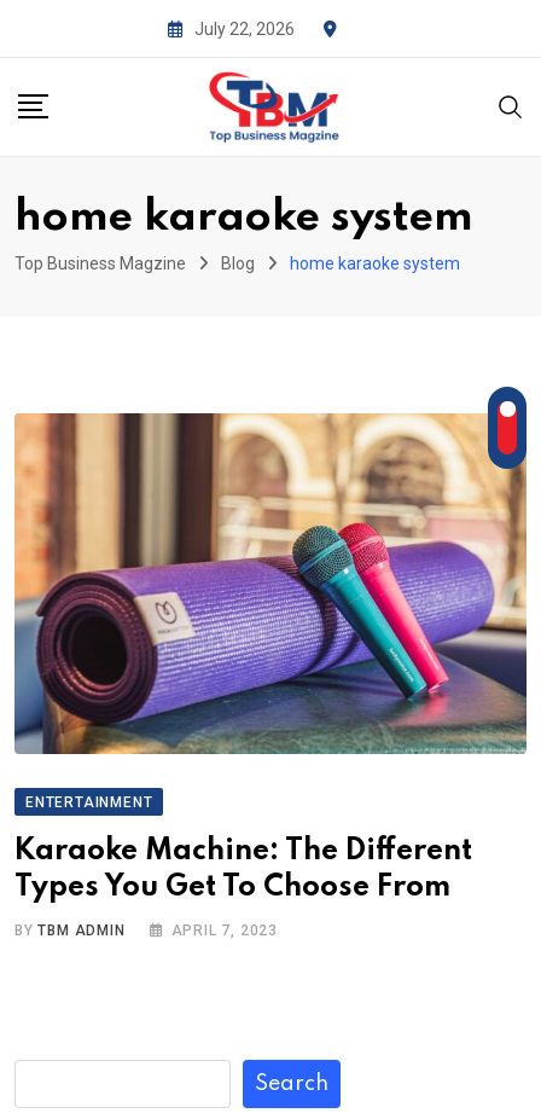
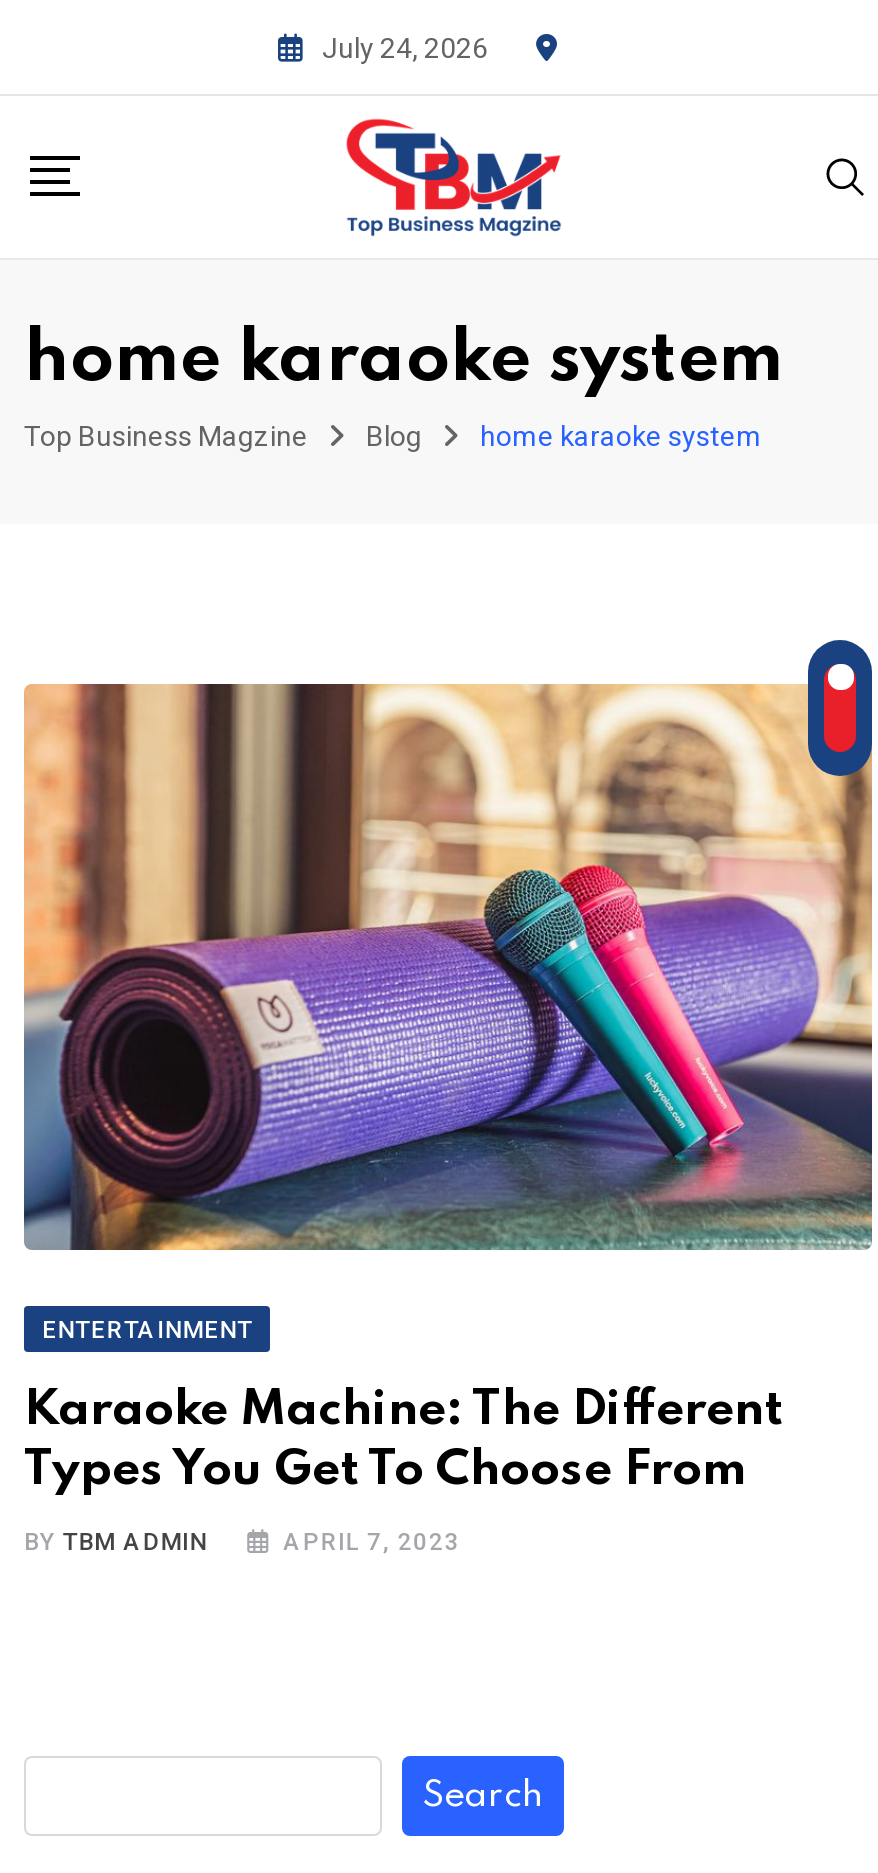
- July 22, 2026
+ July 24, 2026
